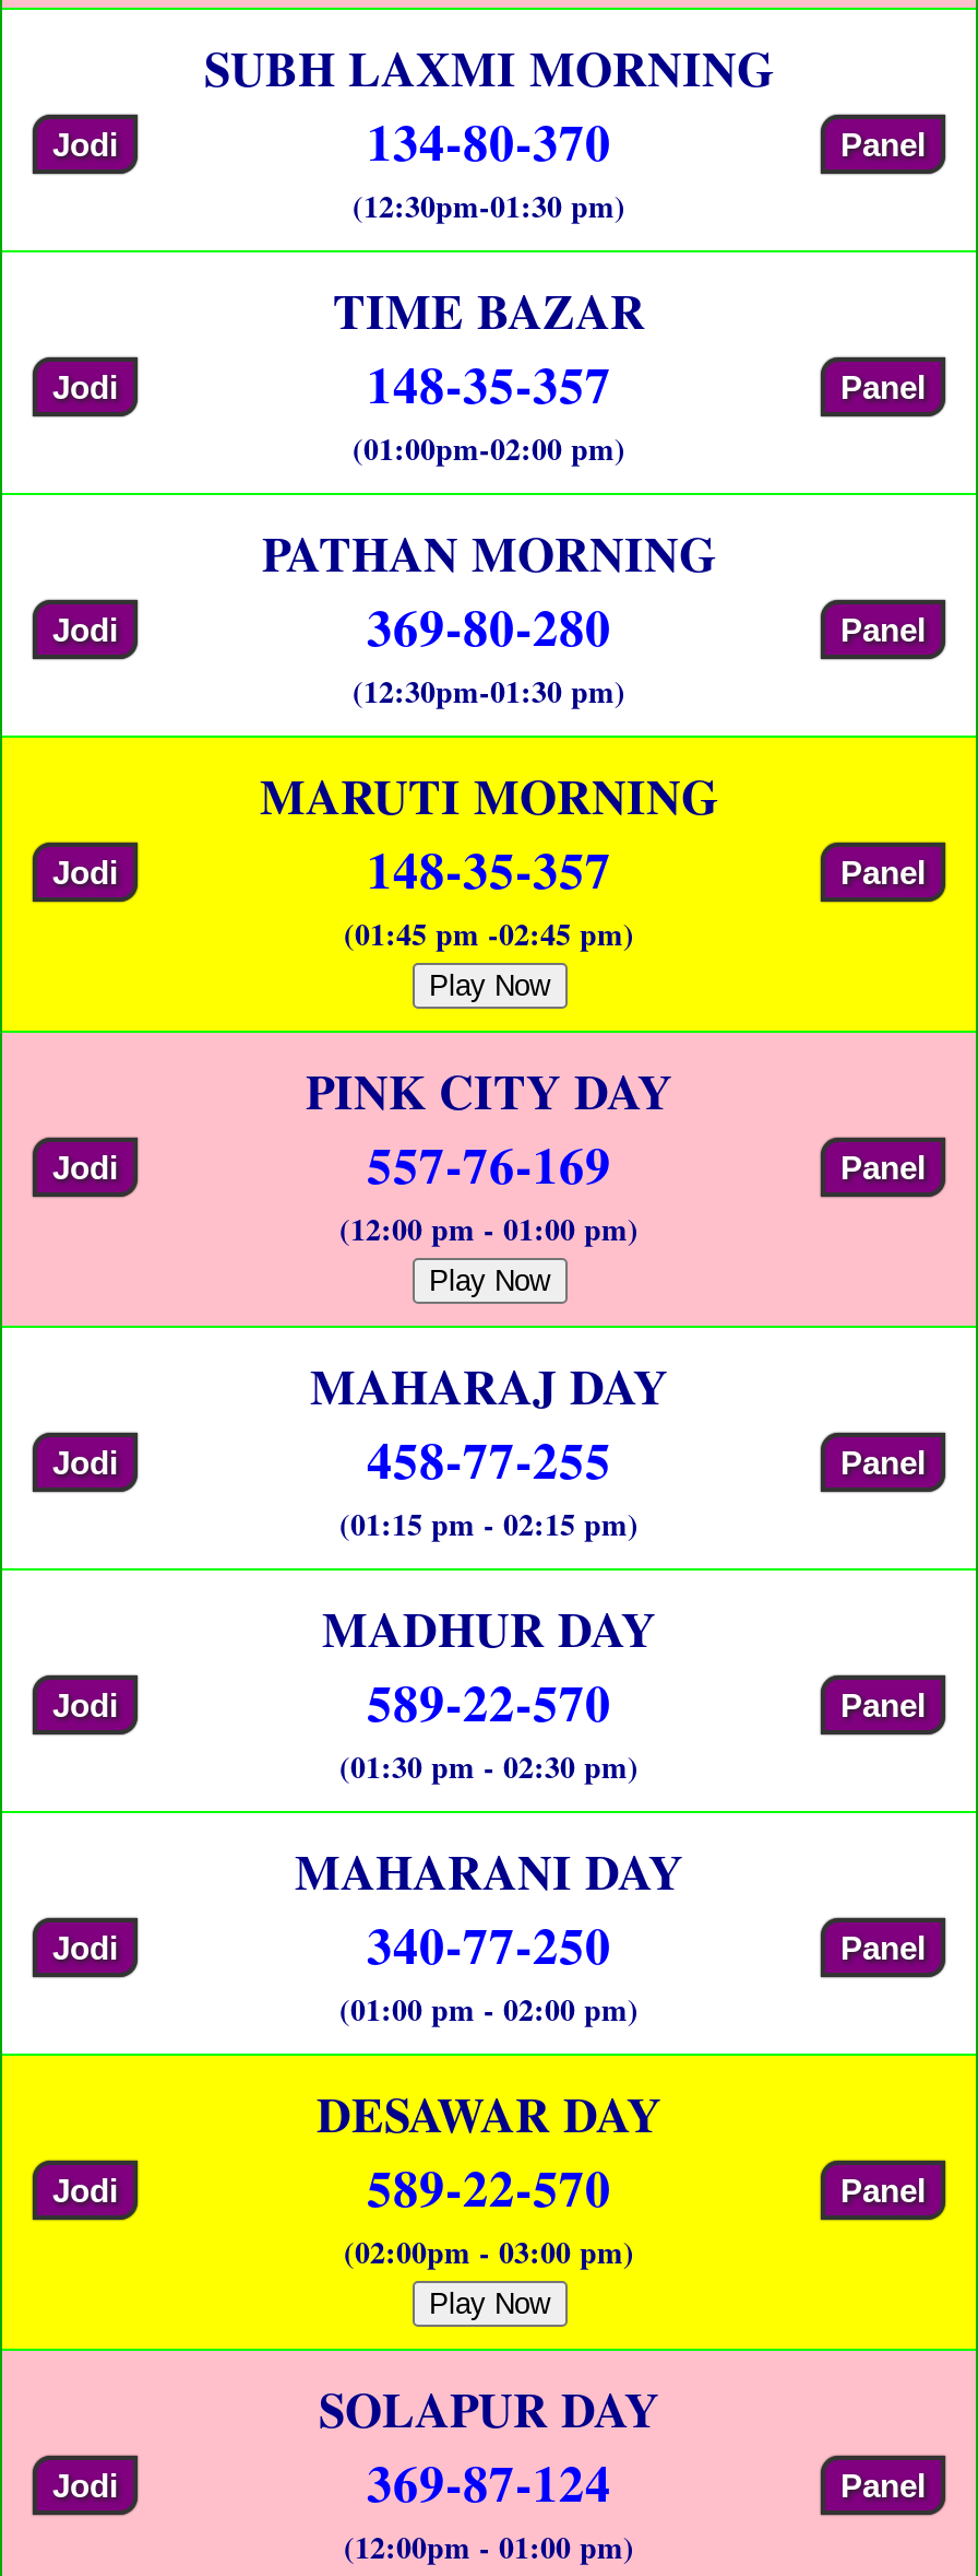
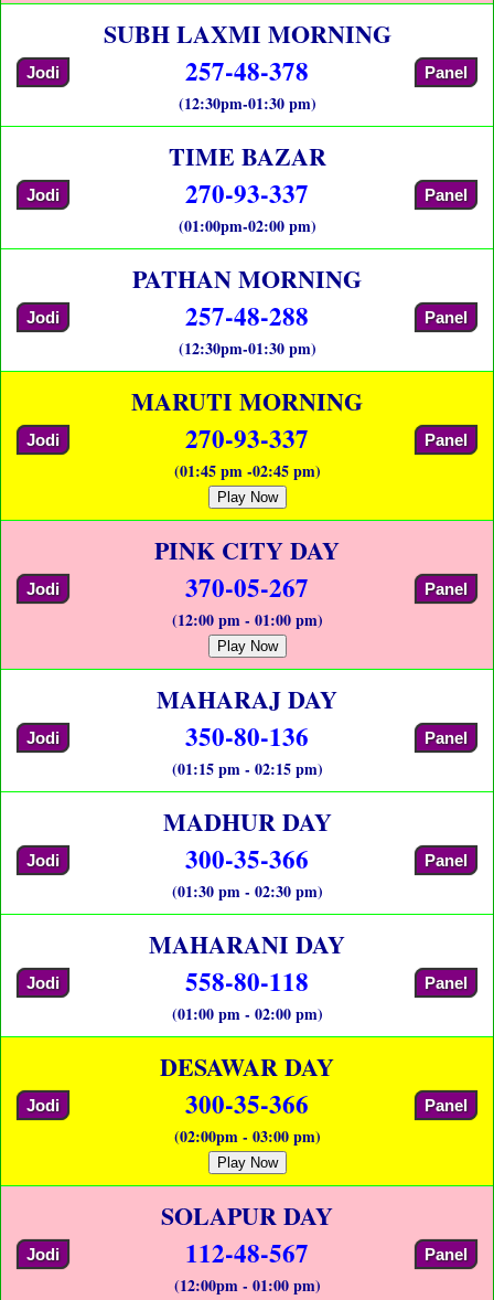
- 134-80-370
+ 257-48-378

- 148-35-357
+ 270-93-337

- 369-80-280
+ 257-48-288

- 148-35-357
+ 270-93-337

- 557-76-169
+ 370-05-267

- 458-77-255
+ 350-80-136

- 589-22-570
+ 300-35-366

- 340-77-250
+ 558-80-118

- 589-22-570
+ 300-35-366

- 369-87-124
+ 112-48-567
